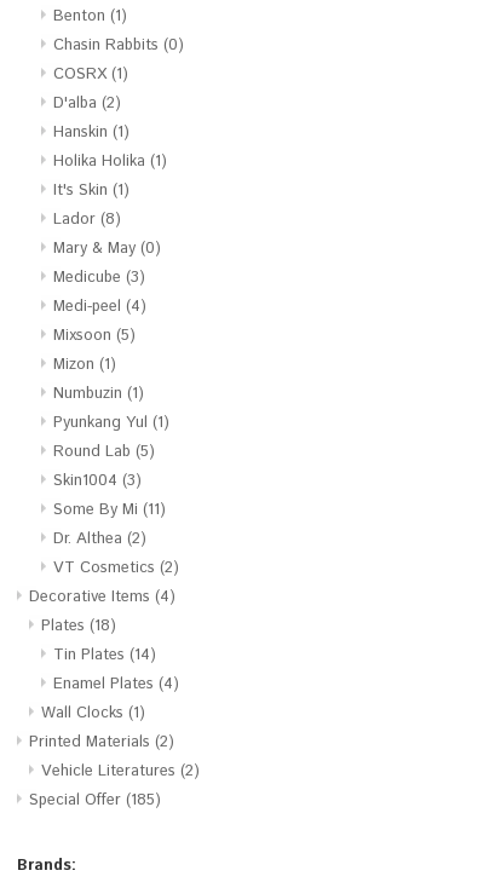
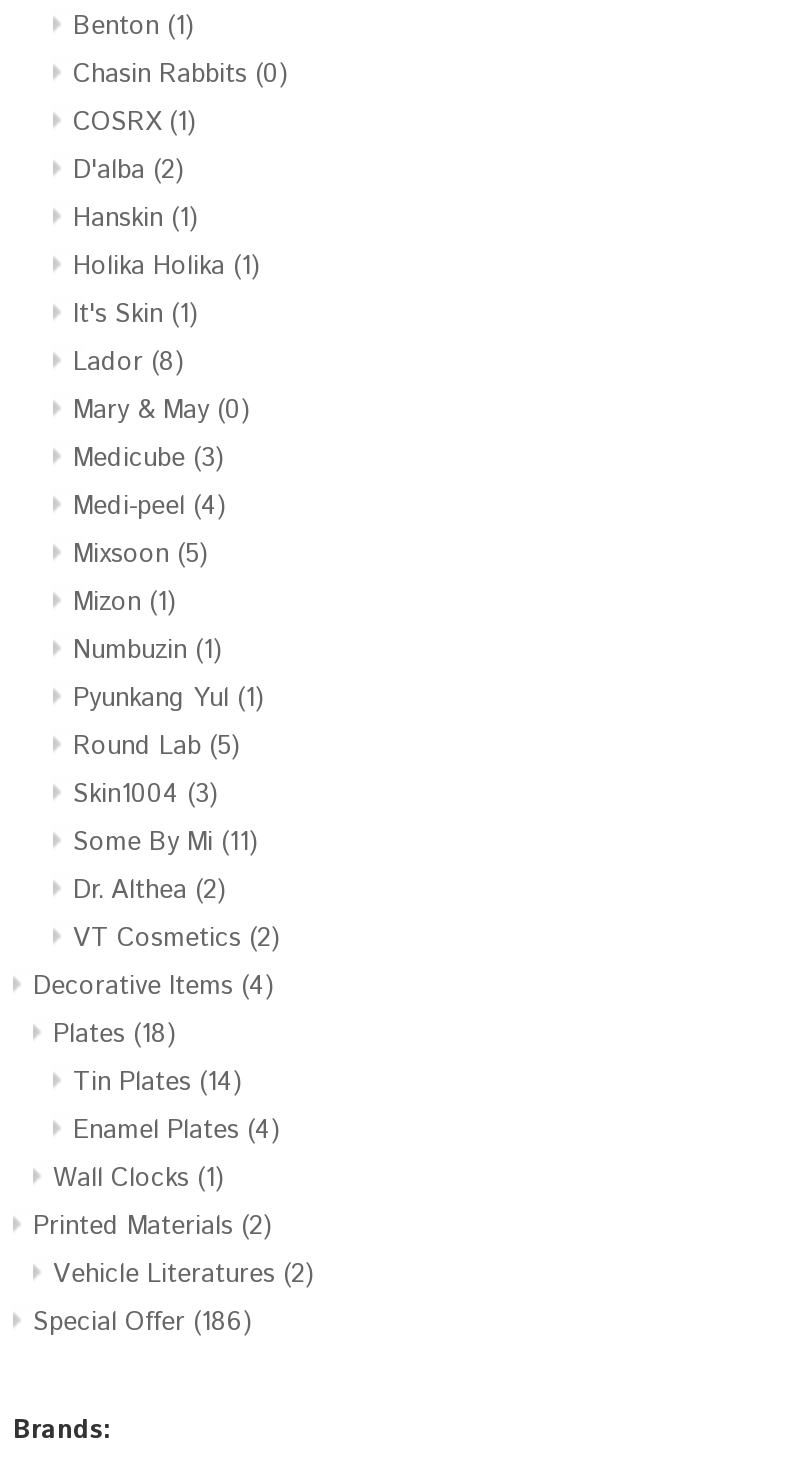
- Special Offer (185)
+ Special Offer (186)
